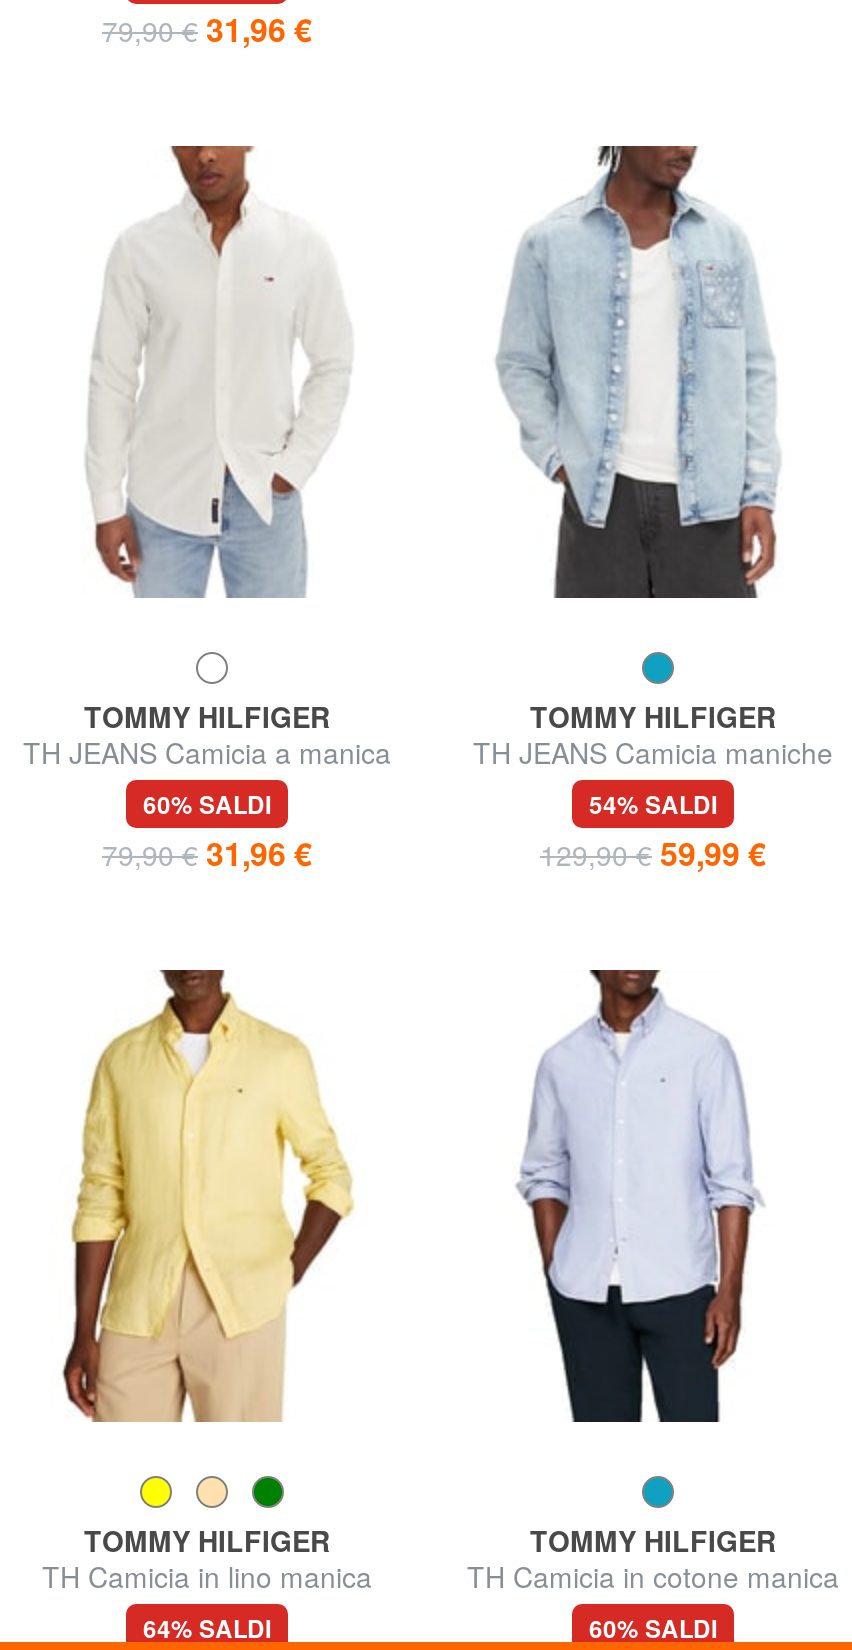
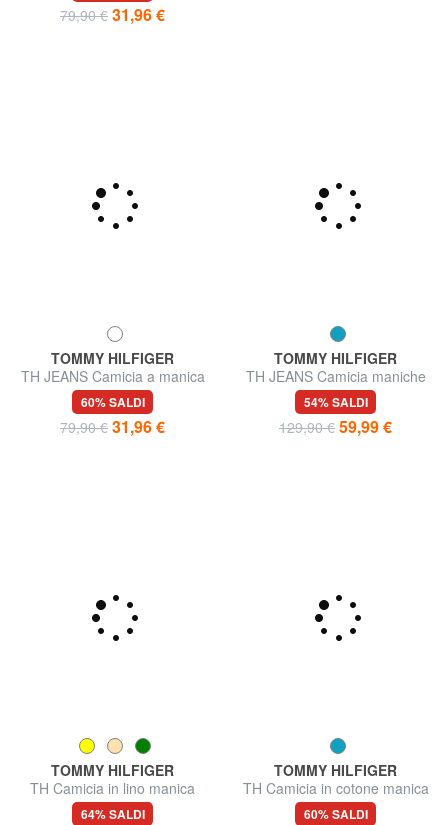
- [image]

- [image]

- [image]

- [image]
